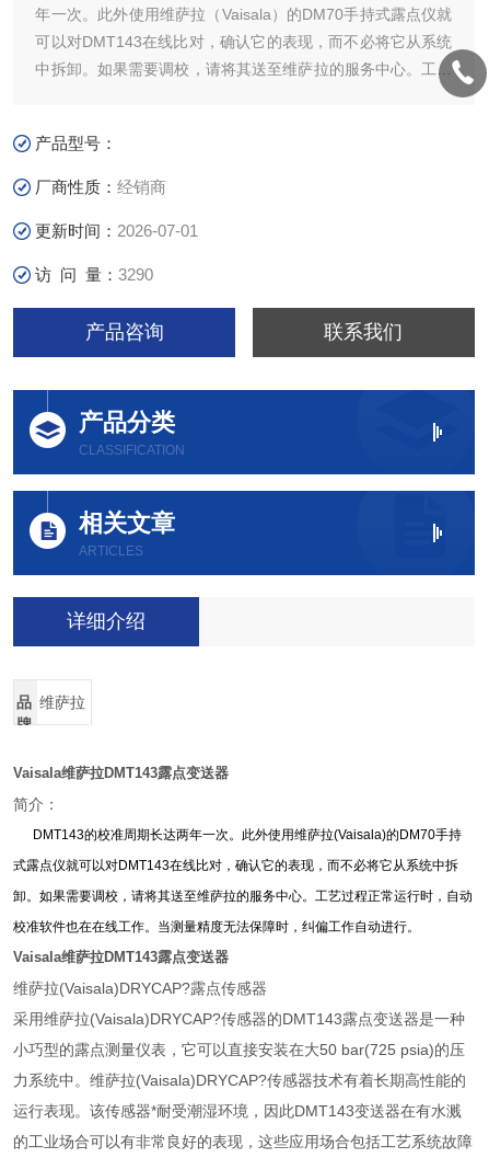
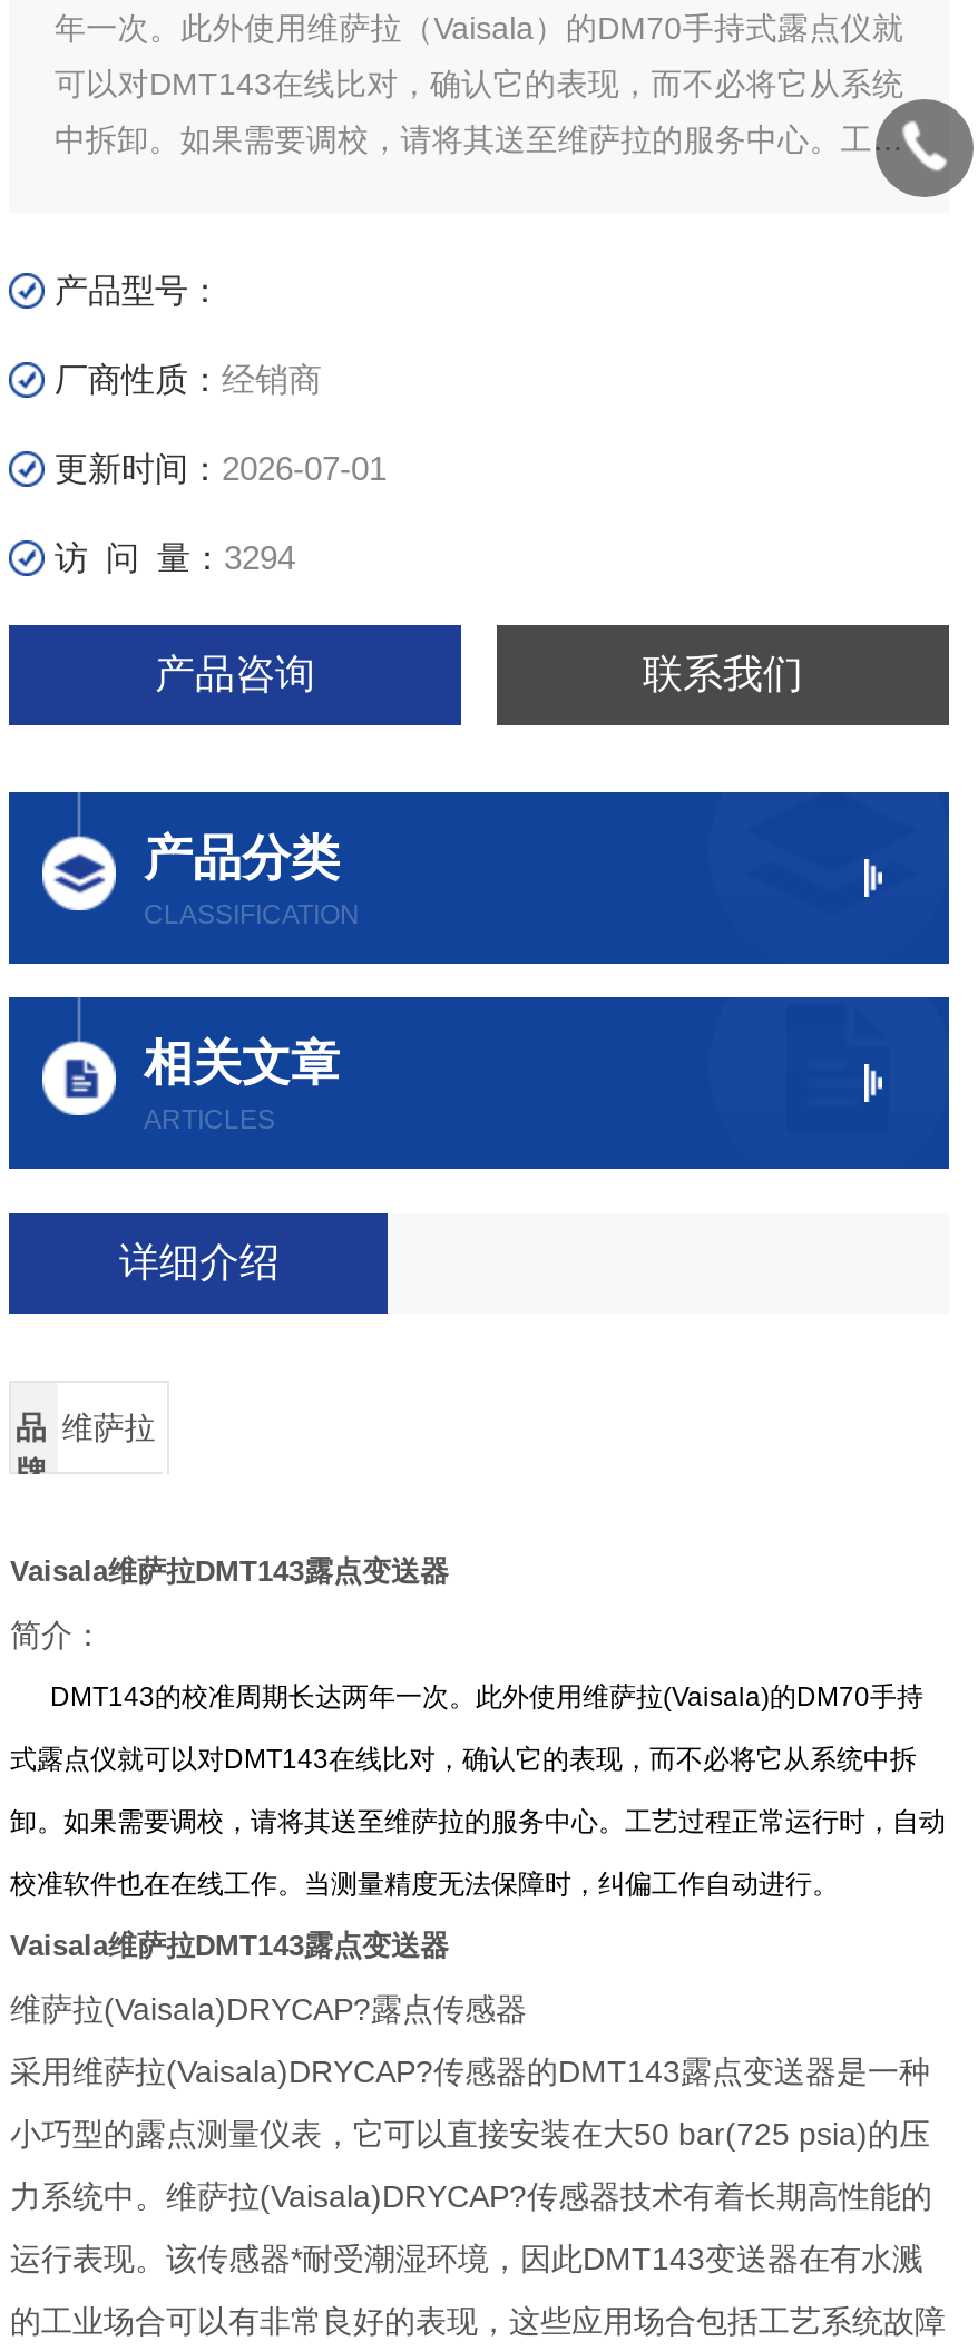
- 访 问 量：3290
+ 访 问 量：3294
